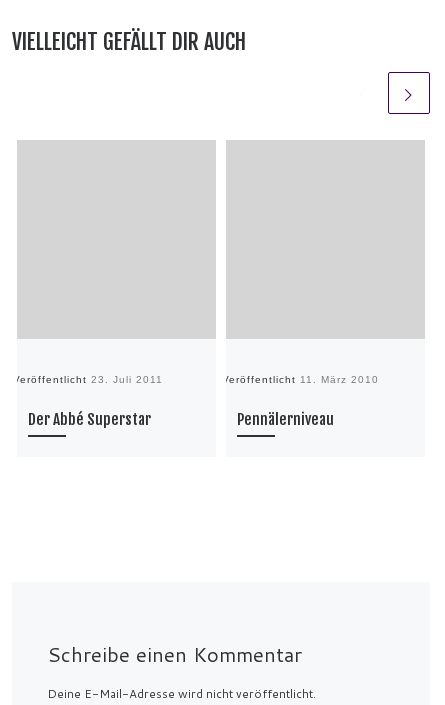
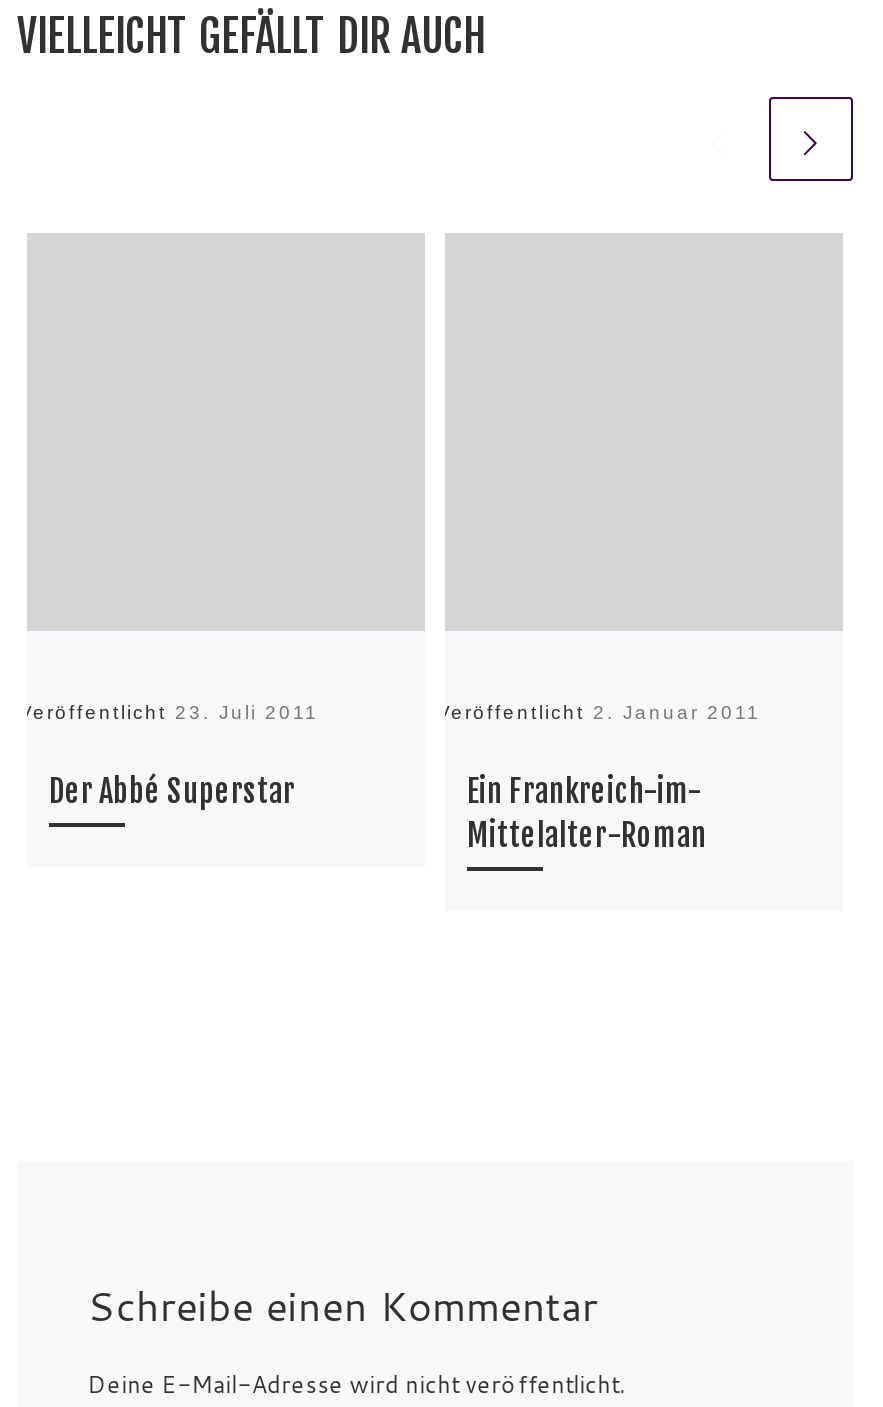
- Veröffentlicht 11. März 2010
+ Veröffentlicht 2. Januar 2011

- Pennälerniveau
+ Ein Frankreich-im-
+ Mittelalter-Roman
